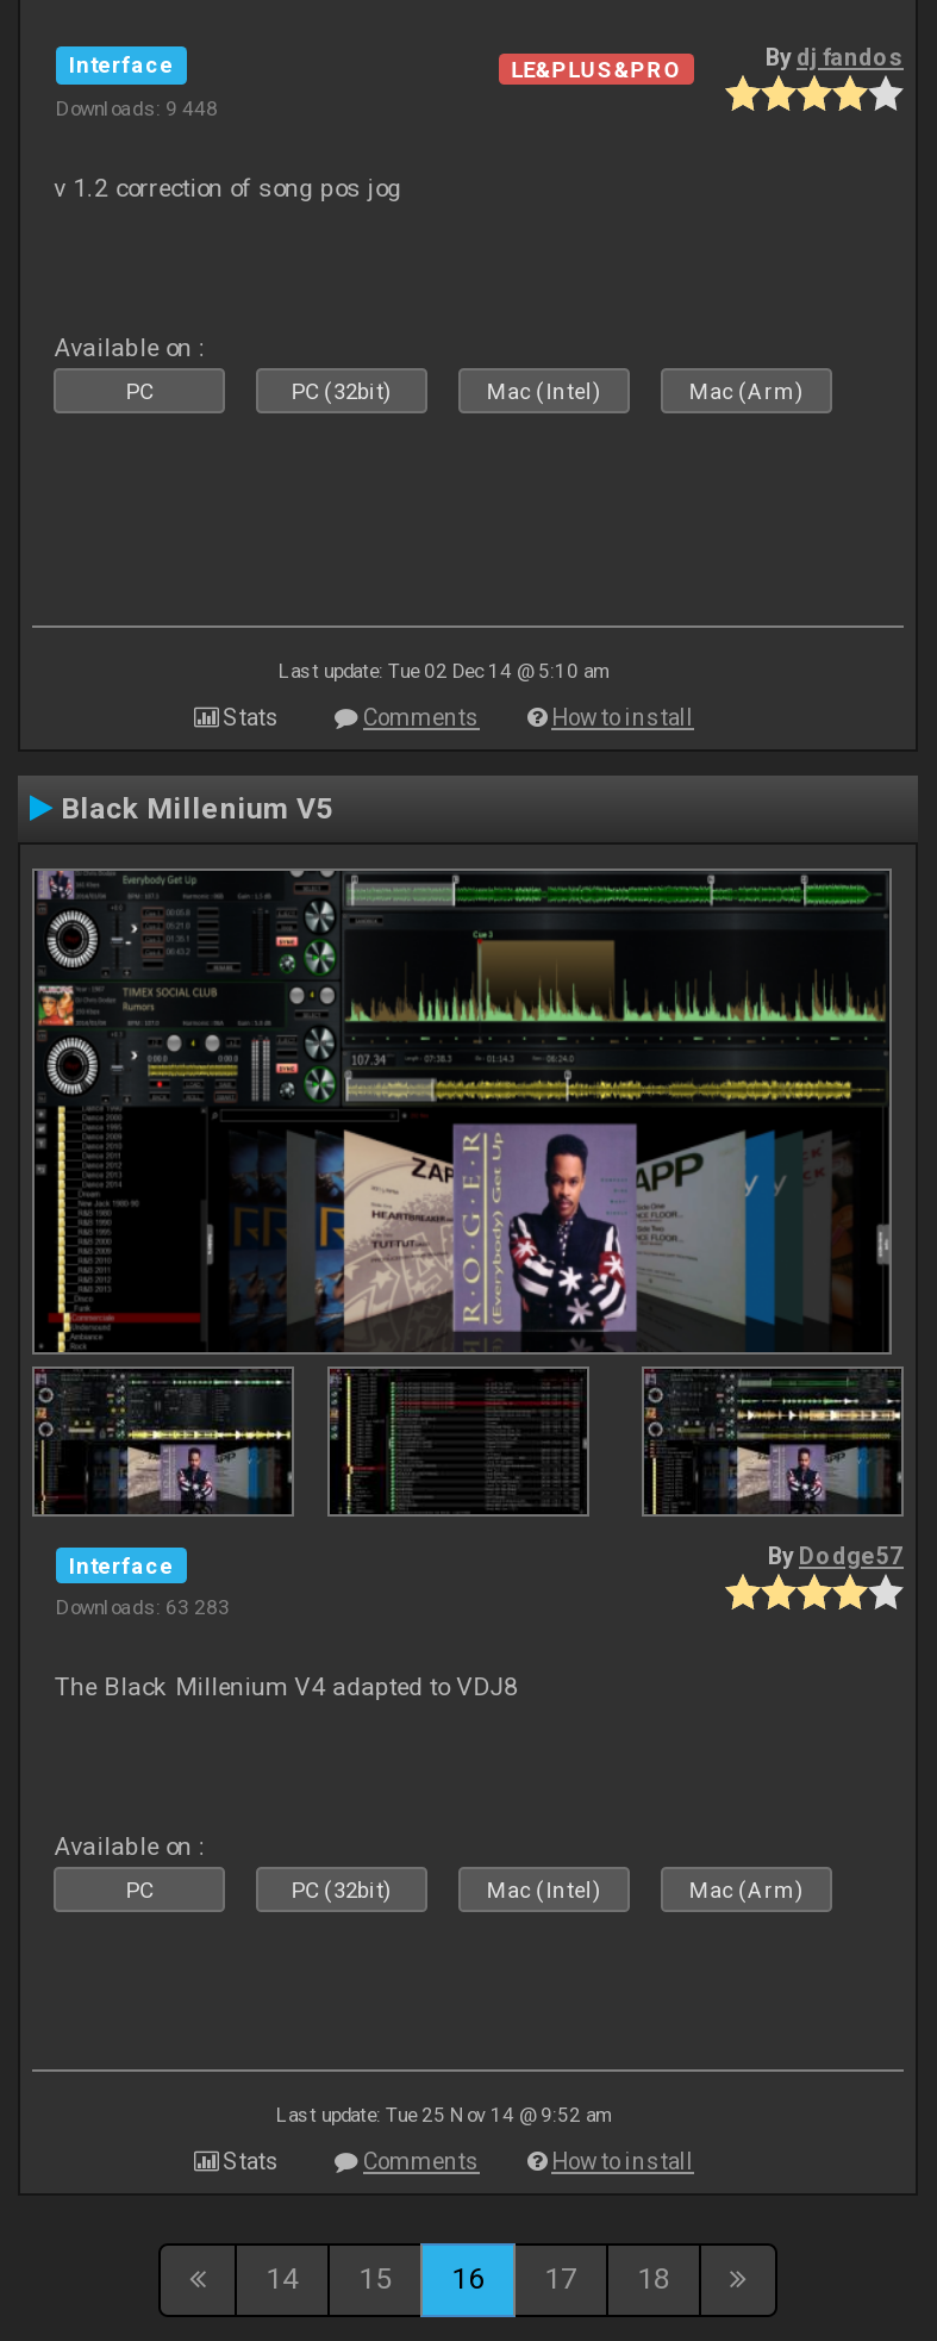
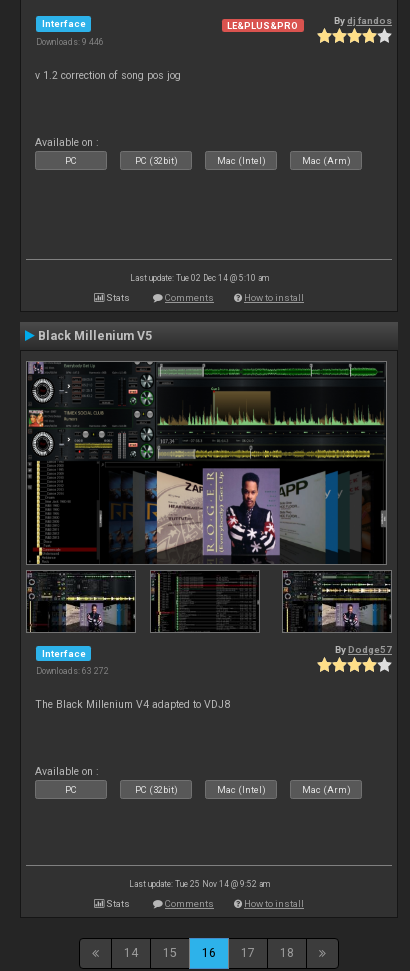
- Downloads: 9 448
+ Downloads: 9 446

- Downloads: 63 283
+ Downloads: 63 272
